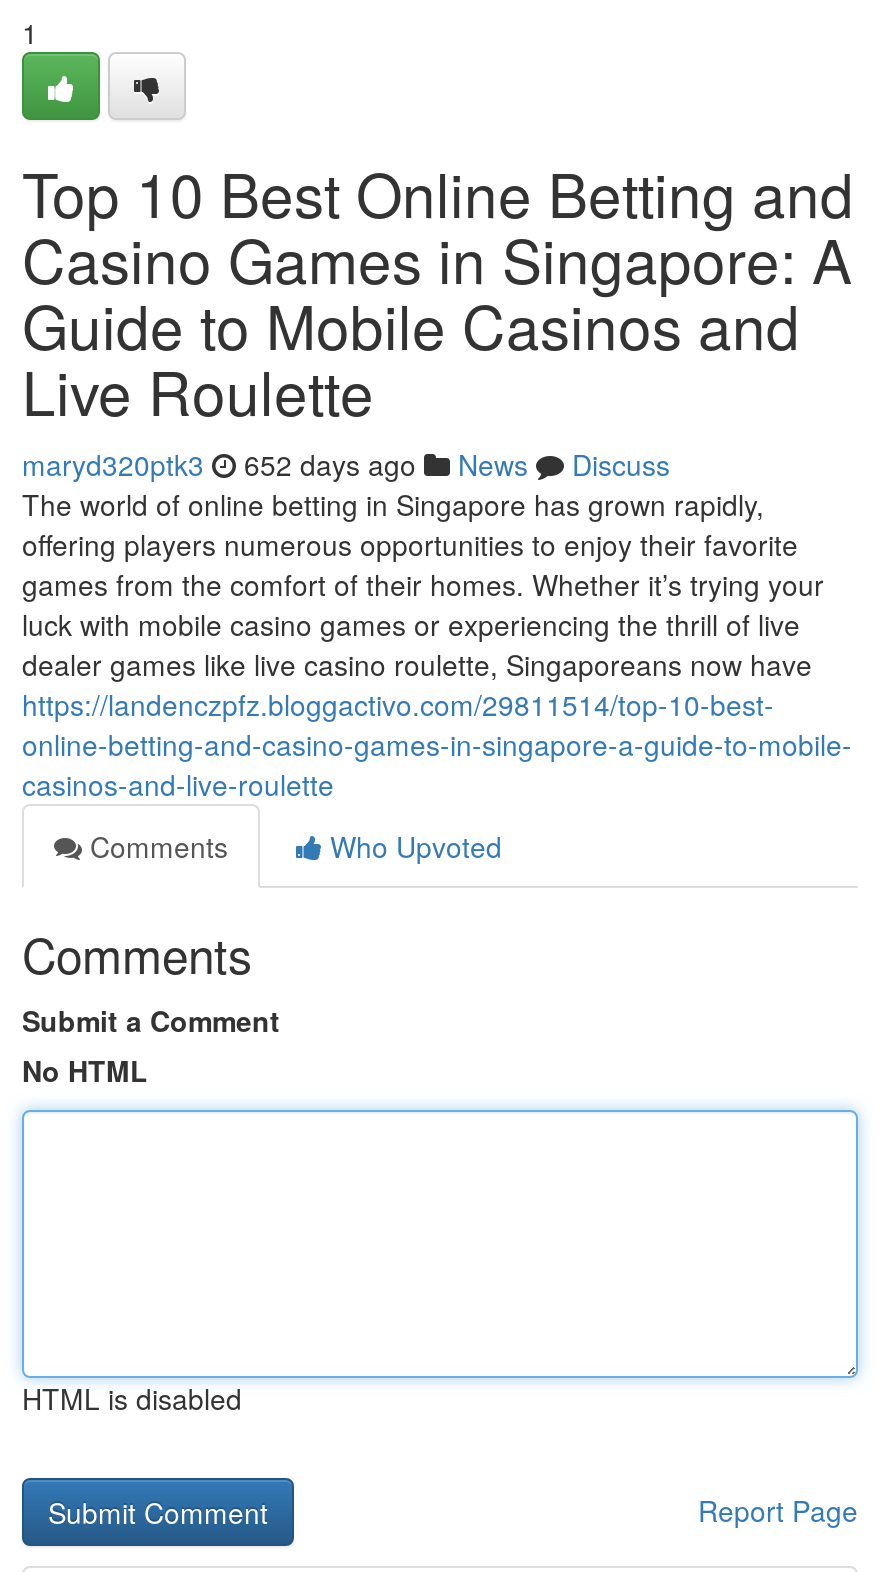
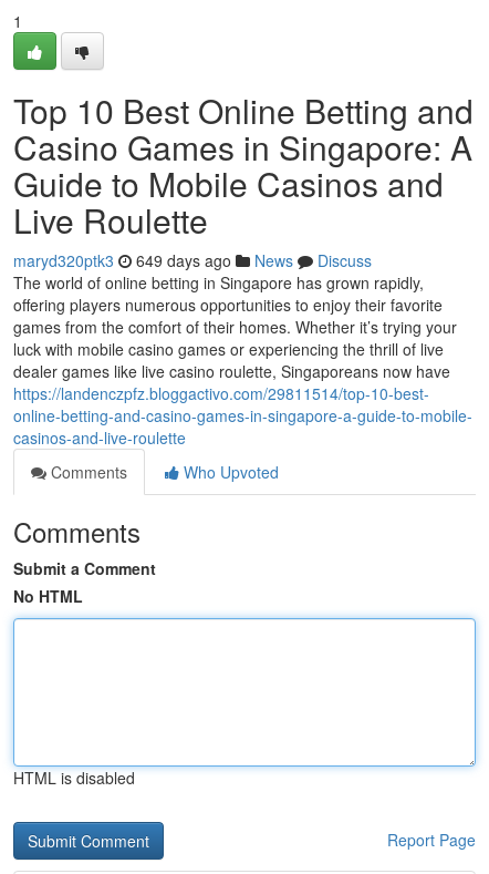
- maryd320ptk3 652 days ago News Discuss
+ maryd320ptk3 649 days ago News Discuss
